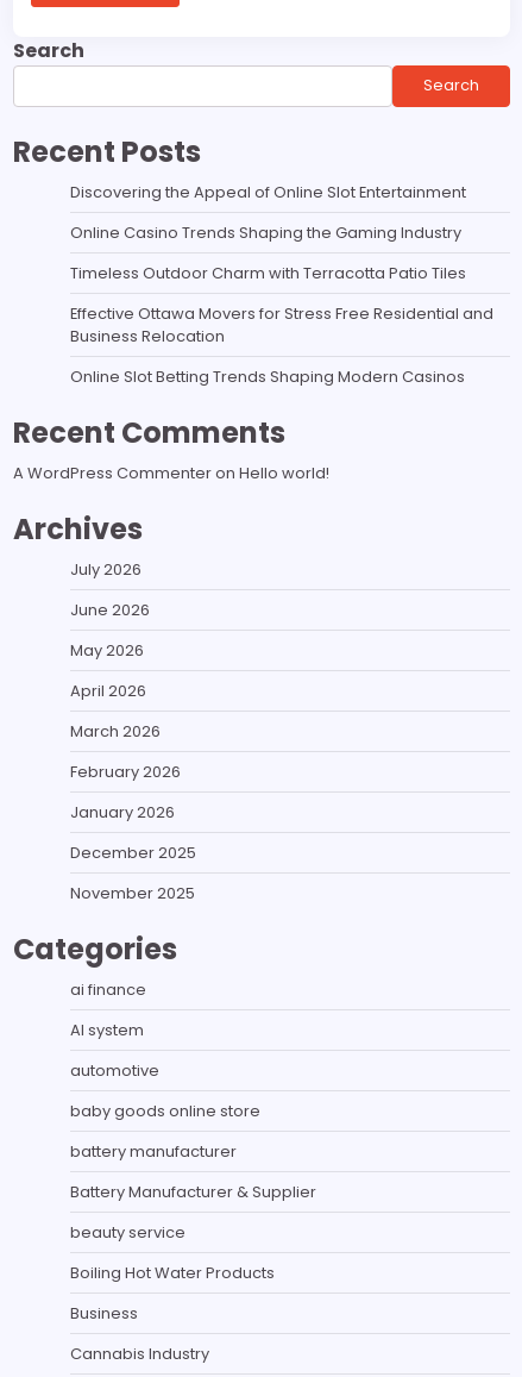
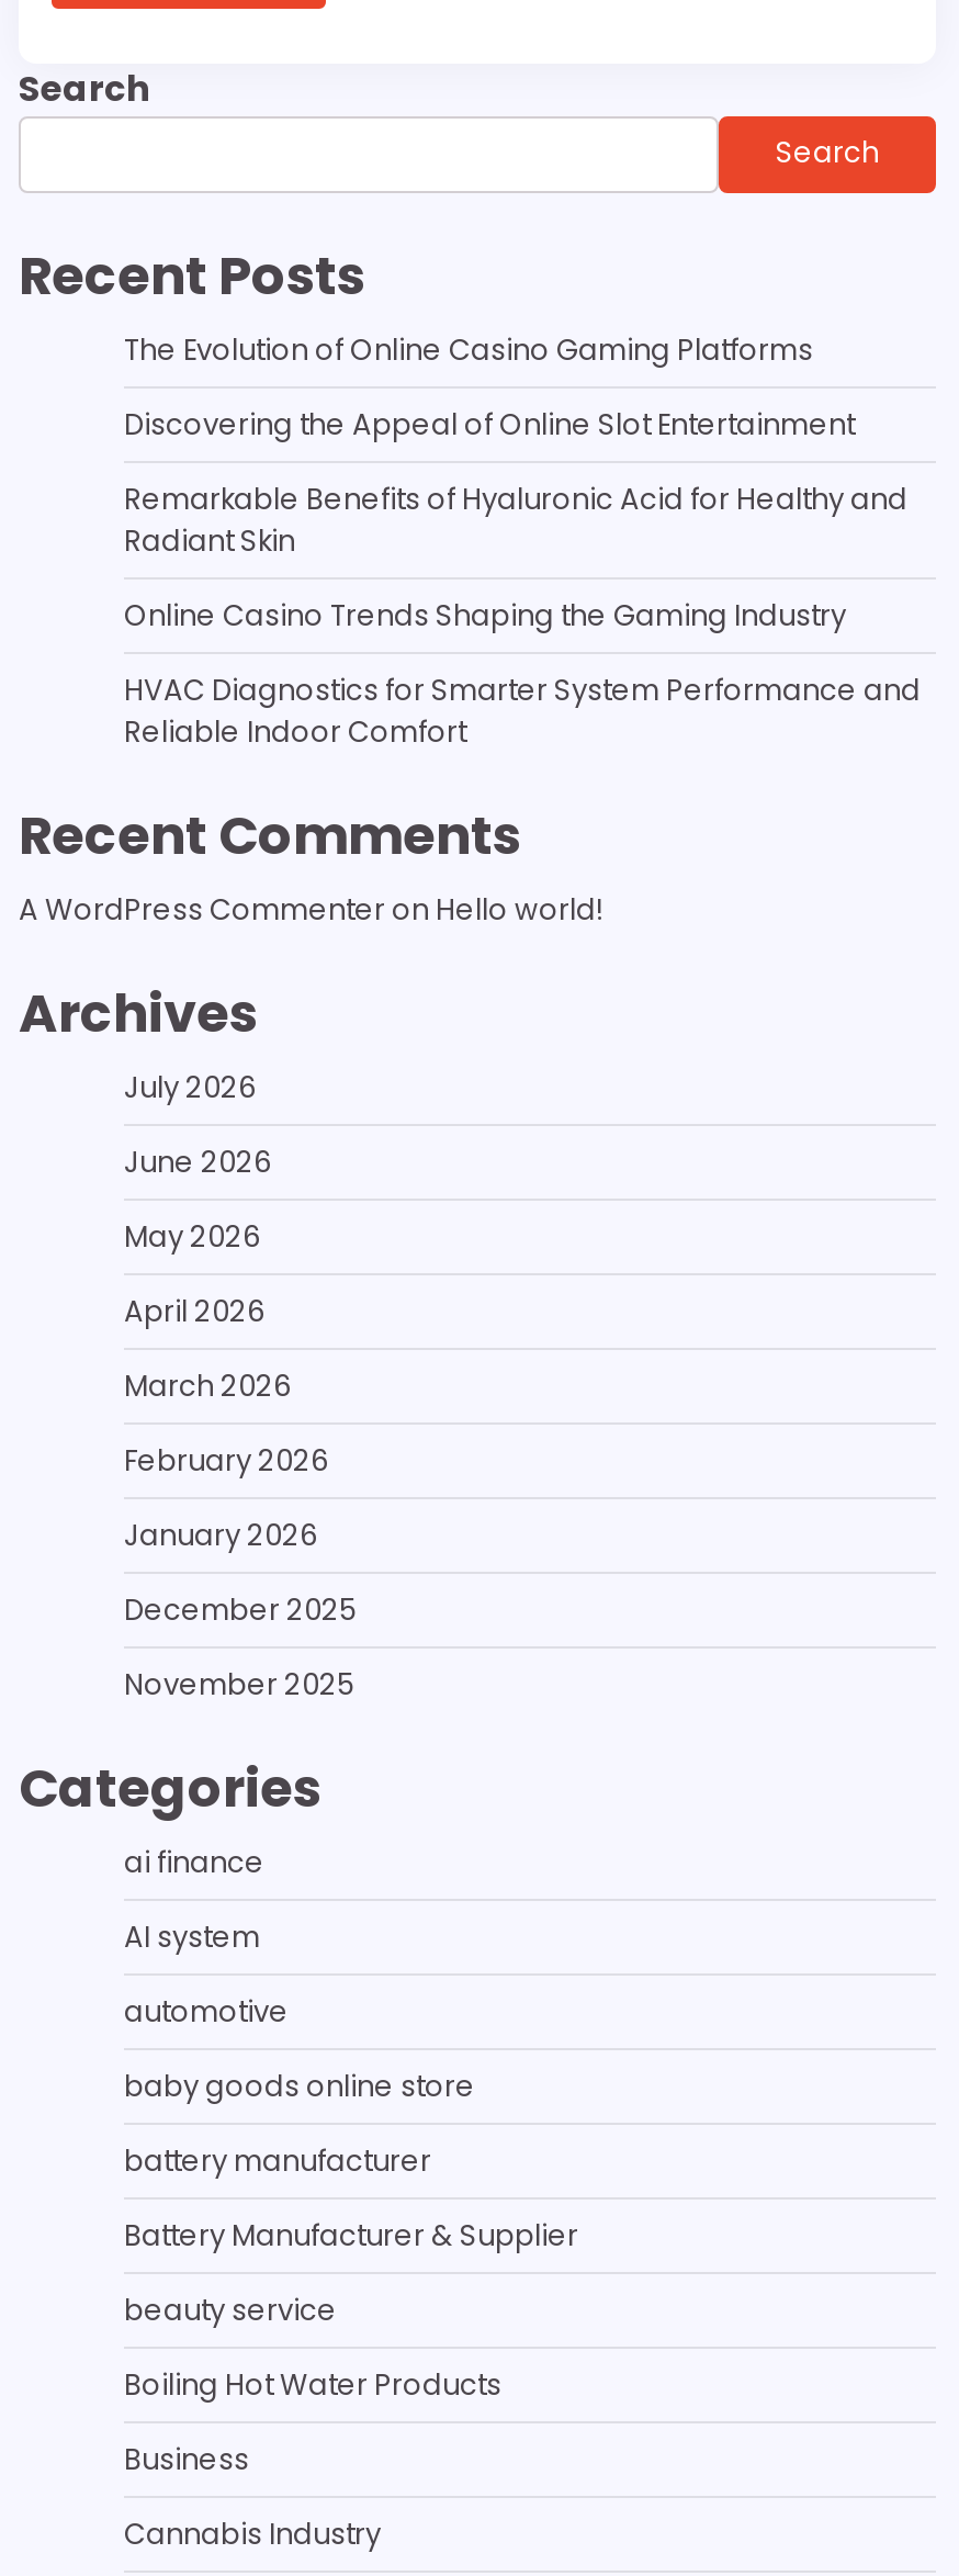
+ The Evolution of Online Casino Gaming Platforms

+ Remarkable Benefits of Hyaluronic Acid for Healthy and
+ Radiant Skin

moved down: Online Casino Trends Shaping the Gaming Industry

- Timeless Outdoor Charm with Terracotta Patio Tiles
- Effective Ottawa Movers for Stress Free Residential and
- Business Relocation
- Online Slot Betting Trends Shaping Modern Casinos
+ HVAC Diagnostics for Smarter System Performance and
+ Reliable Indoor Comfort
